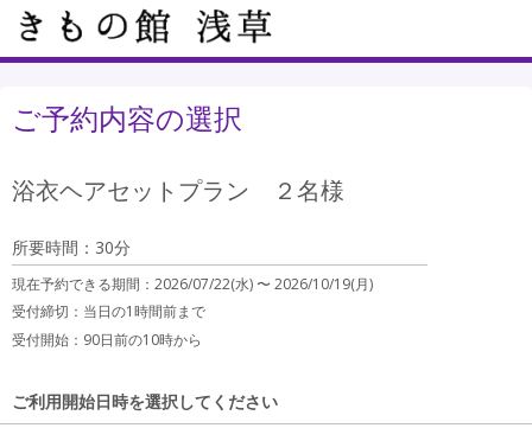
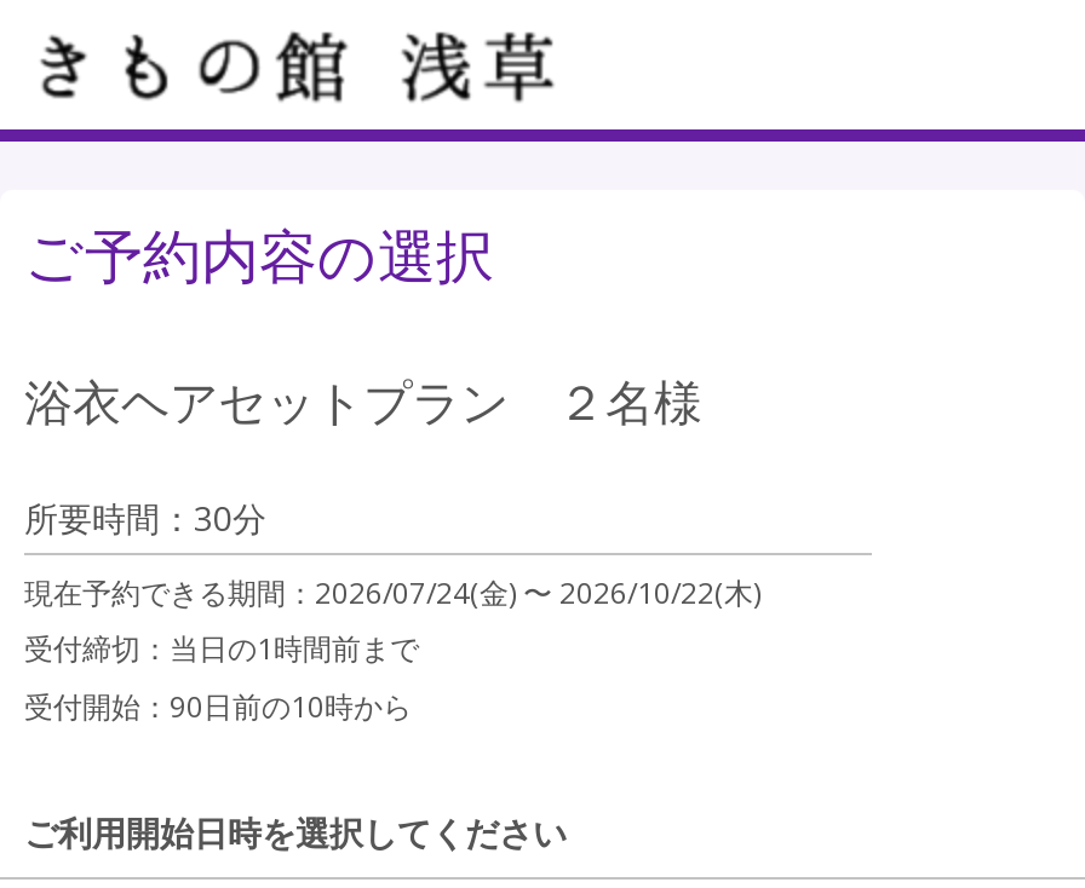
- 現在予約できる期間：2026/07/22(水) 〜2026/10/19(月)
+ 現在予約できる期間：2026/07/24(金) 〜2026/10/22(木)
